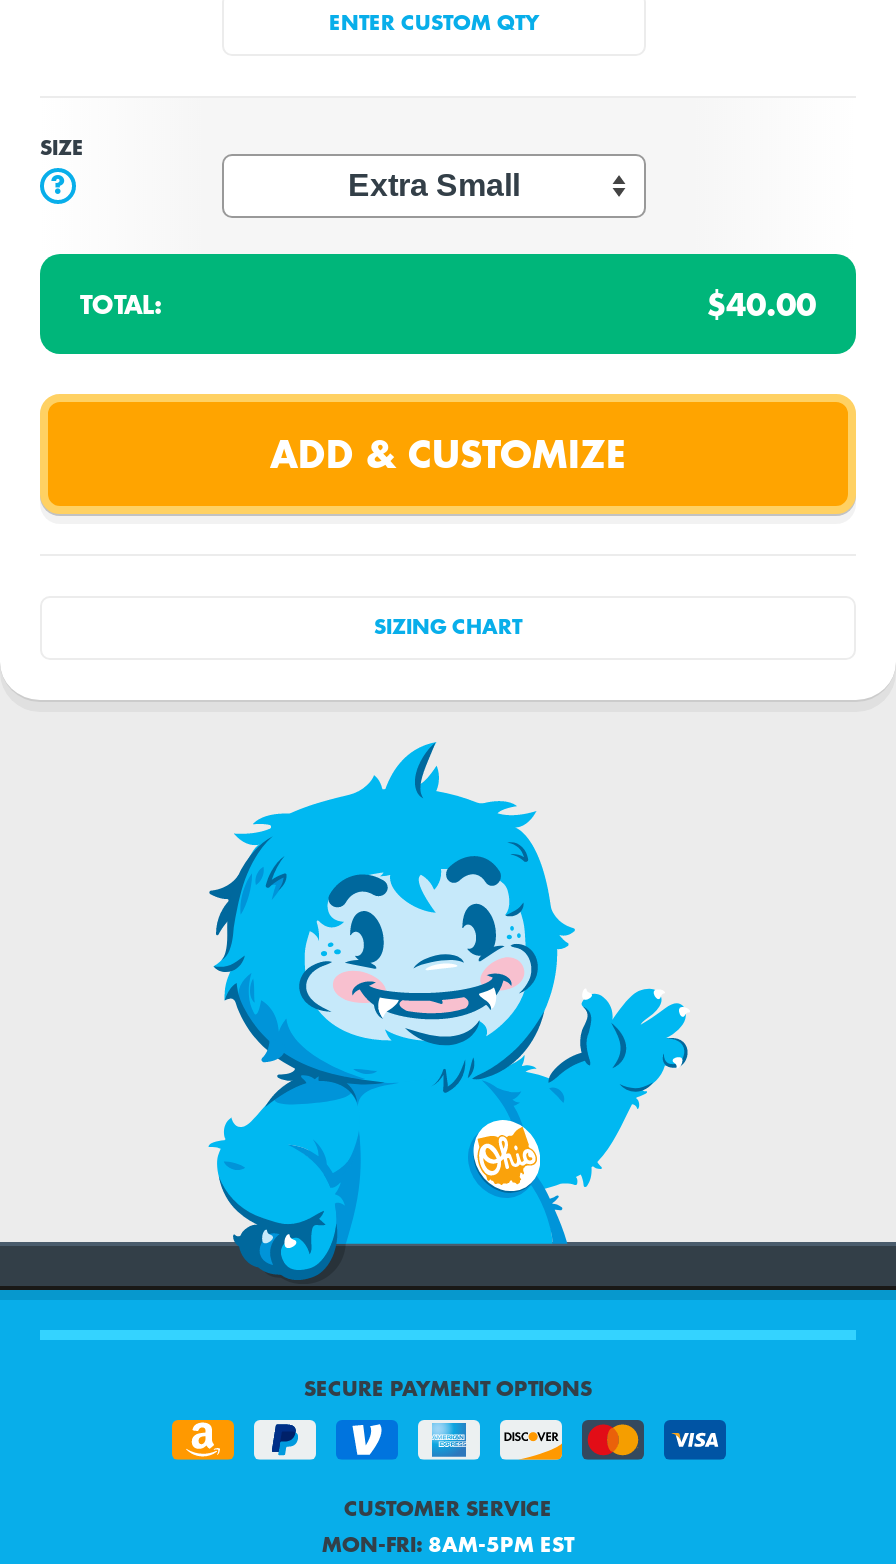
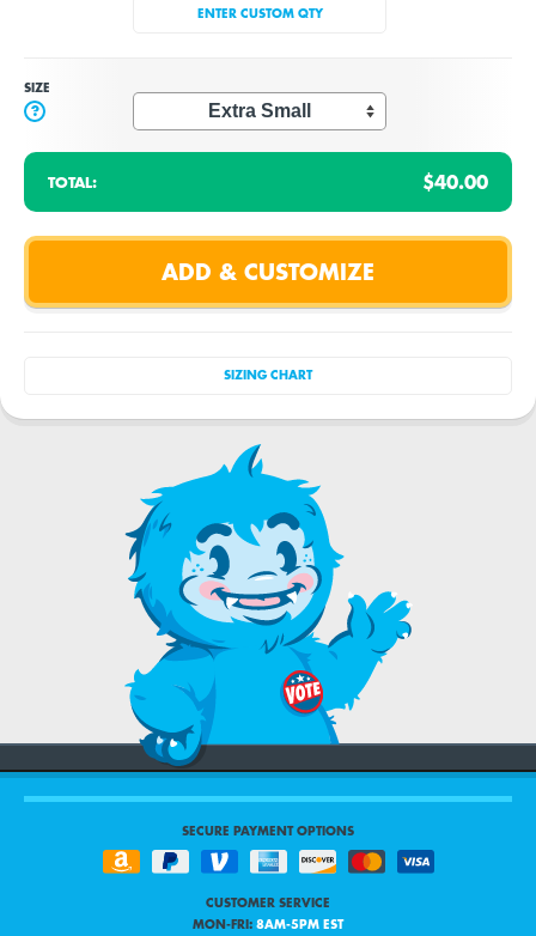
- [image]
+ [image]
